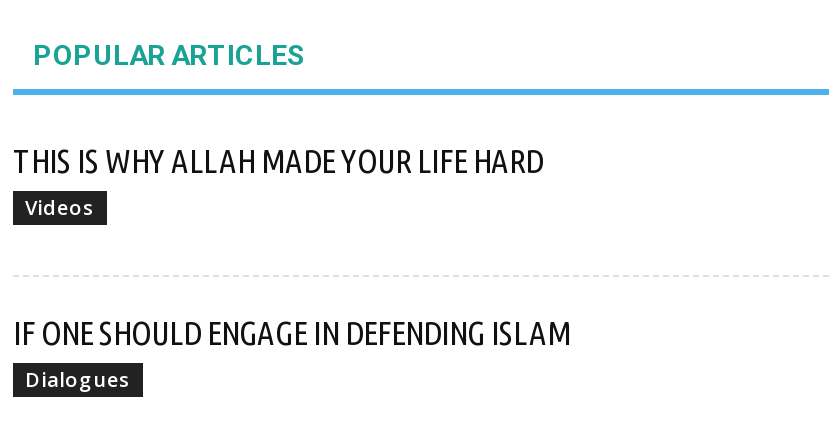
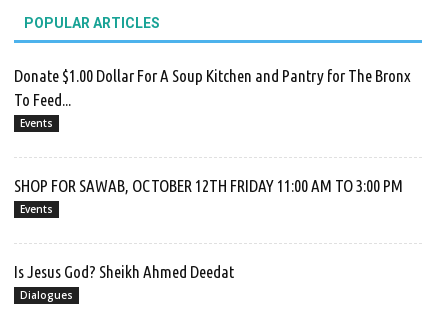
- THIS IS WHY ALLAH MADE YOUR LIFE HARD
- Videos
- IF ONE SHOULD ENGAGE IN DEFENDING ISLAM
+ Donate $1.00 Dollar For A Soup Kitchen and Pantry for The Bronx
+ To Feed...
+ Events
+ SHOP FOR SAWAB, OCTOBER 12TH FRIDAY 11:00 AM TO 3:00 PM
+ Events
+ Is Jesus God? Sheikh Ahmed Deedat
